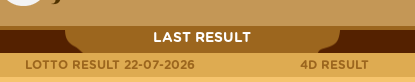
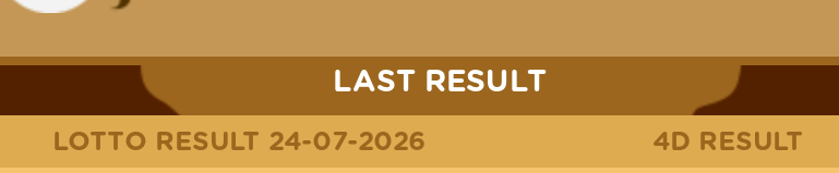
- LOTTO RESULT 22-07-2026
+ LOTTO RESULT 24-07-2026
